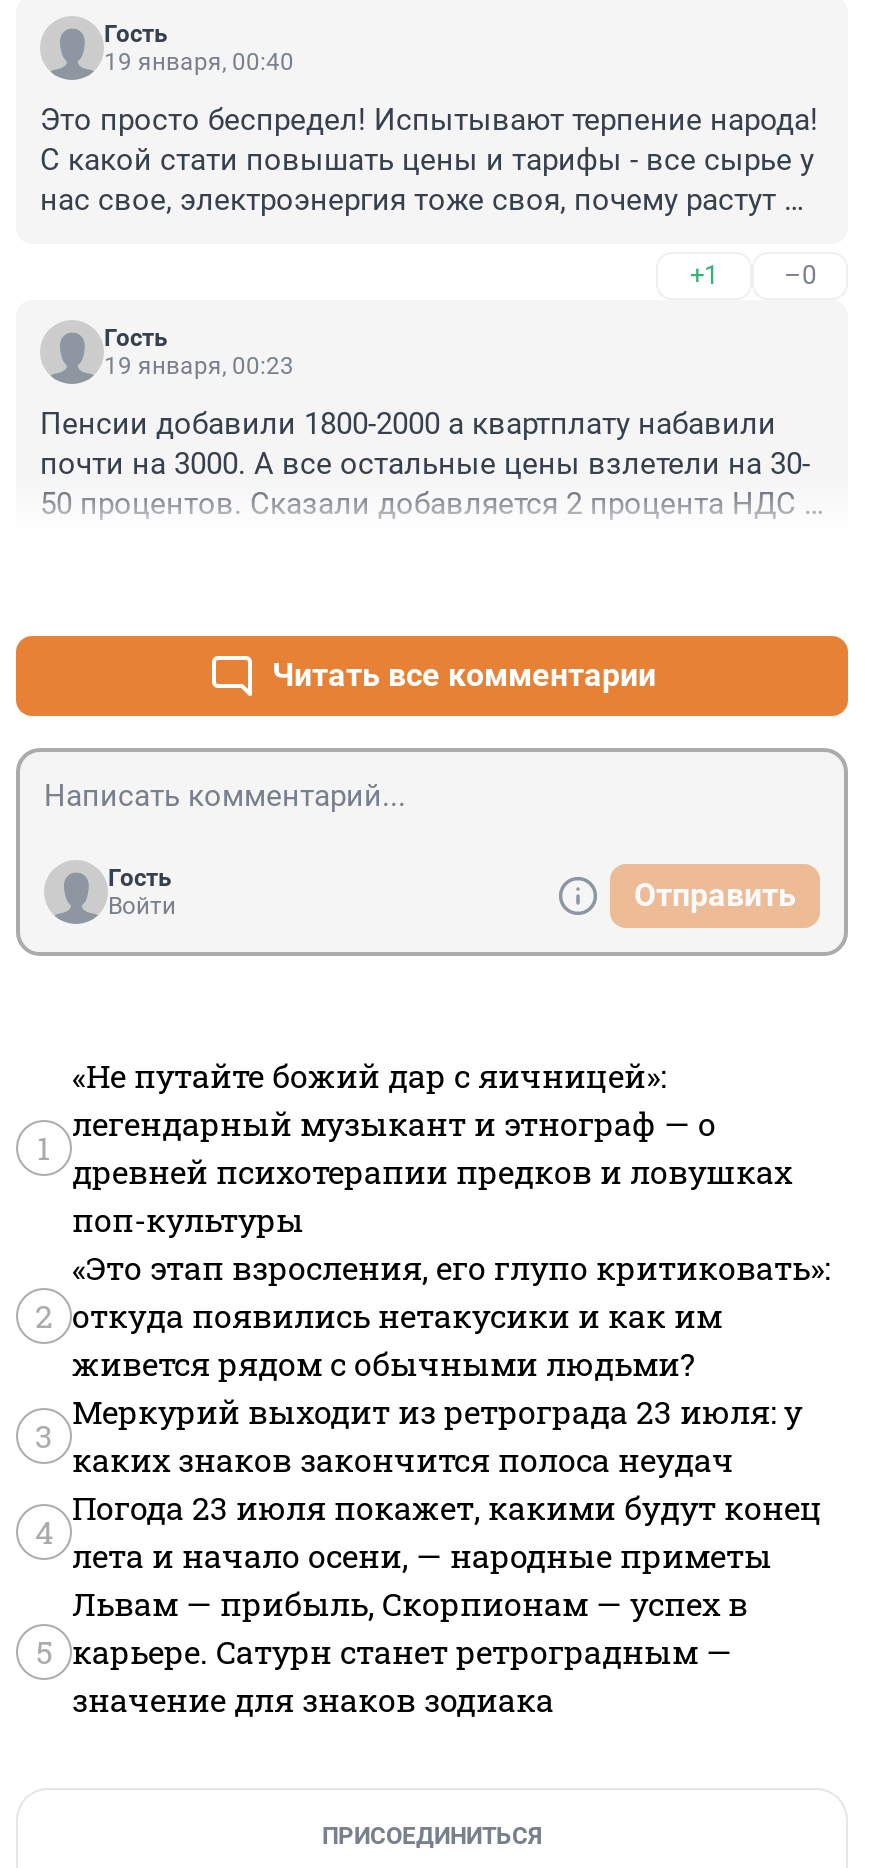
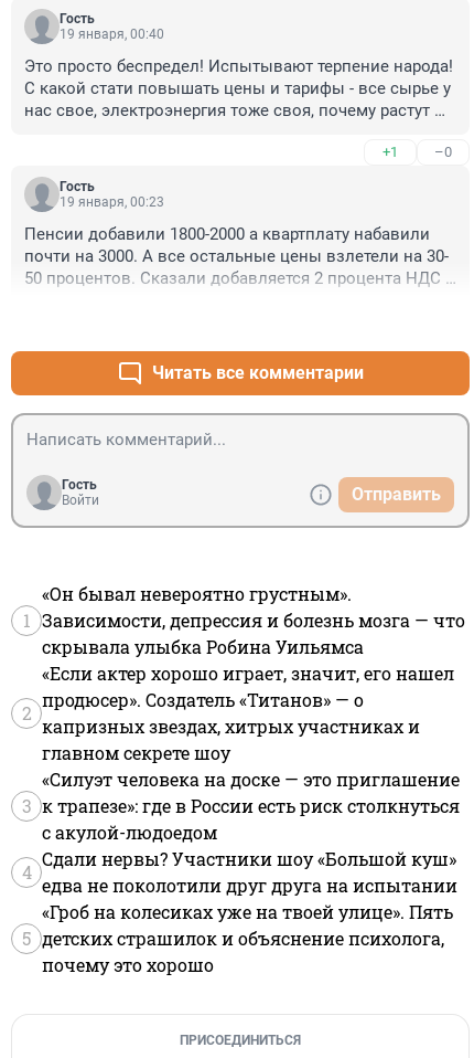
- «Не путайте божий дар с яичницей»:
- легендарный музыкант и этнограф — о
- древней психотерапии предков и ловушках
- поп-культуры
+ «Он бывал невероятно грустным».
+ Зависимости, депрессия и болезнь мозга — что
+ скрывала улыбка Робина Уильямса

- «Это этап взросления, его глупо критиковать»:
- откуда появились нетакусики и как им
- живется рядом с обычными людьми?
+ «Если актер хорошо играет, значит, его нашел
+ продюсер». Создатель «Титанов» — о
+ капризных звездах, хитрых участниках и
+ главном секрете шоу

- Меркурий выходит из ретрограда 23 июля: у
- каких знаков закончится полоса неудач
+ «Силуэт человека на доске — это приглашение
+ к трапезе»: где в России есть риск столкнуться
+ с акулой-людоедом

- Погода 23 июля покажет, какими будут конец
- лета и начало осени, — народные приметы
+ Сдали нервы? Участники шоу «Большой куш»
+ едва не поколотили друг друга на испытании

- Львам — прибыль, Скорпионам — успех в
- карьере. Сатурн станет ретроградным —
- значение для знаков зодиака
+ «Гроб на колесиках уже на твоей улице». Пять
+ детских страшилок и объяснение психолога,
+ почему это хорошо
